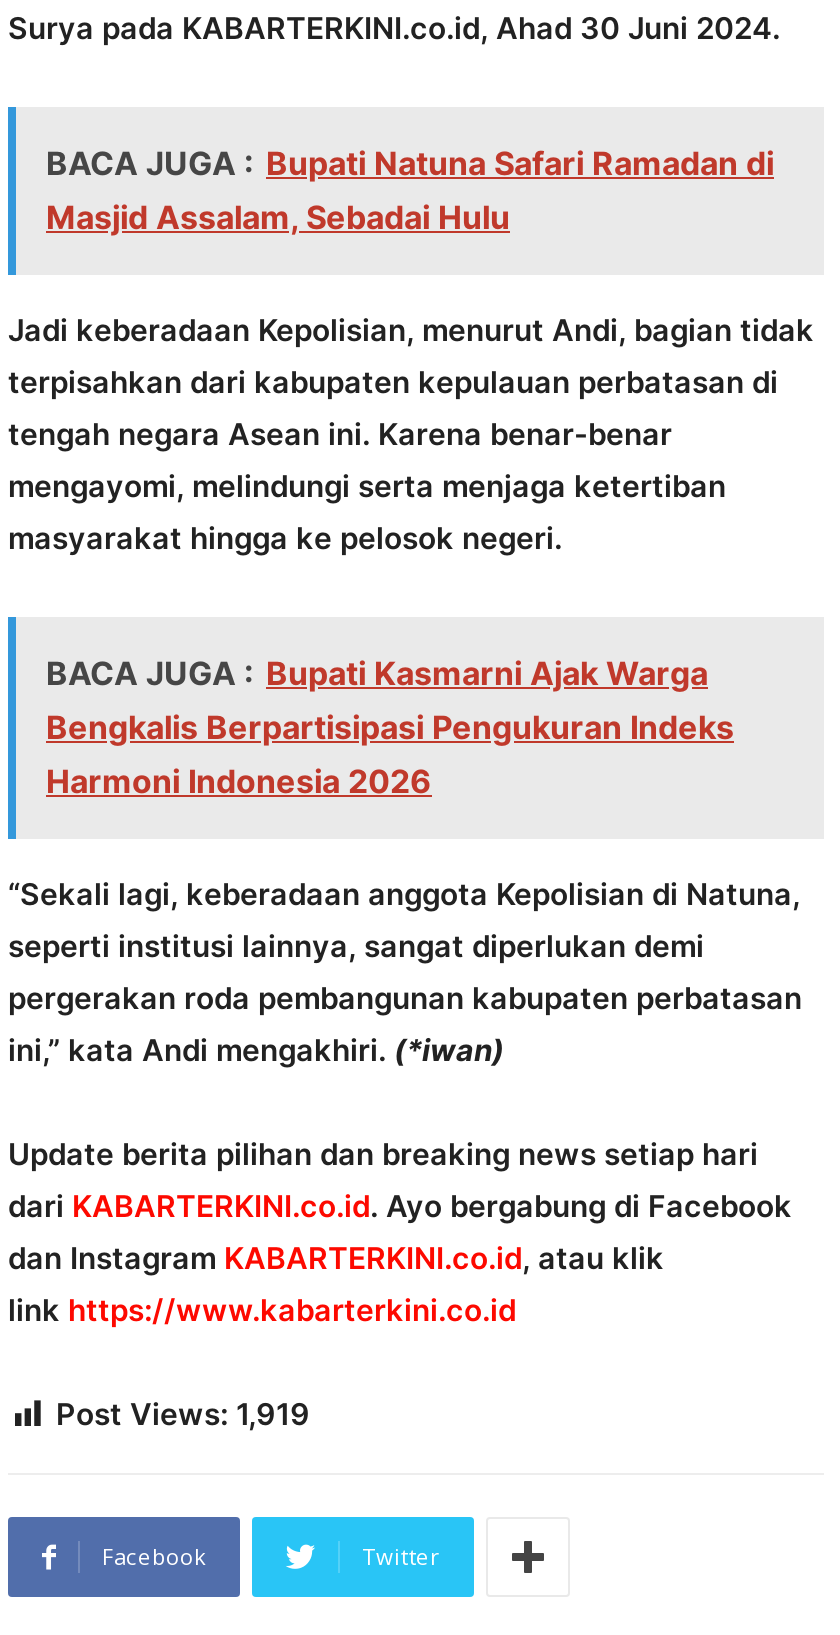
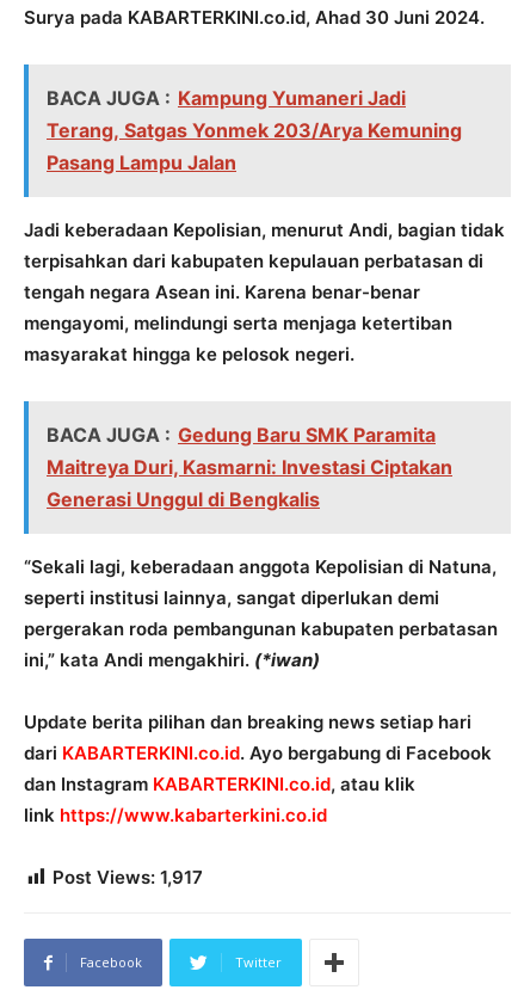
- BACA JUGA : Bupati Natuna Safari Ramadan di
- Masjid Assalam, Sebadai Hulu
+ BACA JUGA : Kampung Yumaneri Jadi
+ Terang, Satgas Yonmek 203/Arya Kemuning
+ Pasang Lampu Jalan

- BACA JUGA : Bupati Kasmarni Ajak Warga
- Bengkalis Berpartisipasi Pengukuran Indeks
- Harmoni Indonesia 2026
+ BACA JUGA : Gedung Baru SMK Paramita
+ Maitreya Duri, Kasmarni: Investasi Ciptakan
+ Generasi Unggul di Bengkalis

- Post Views: 1,919
+ Post Views: 1,917
